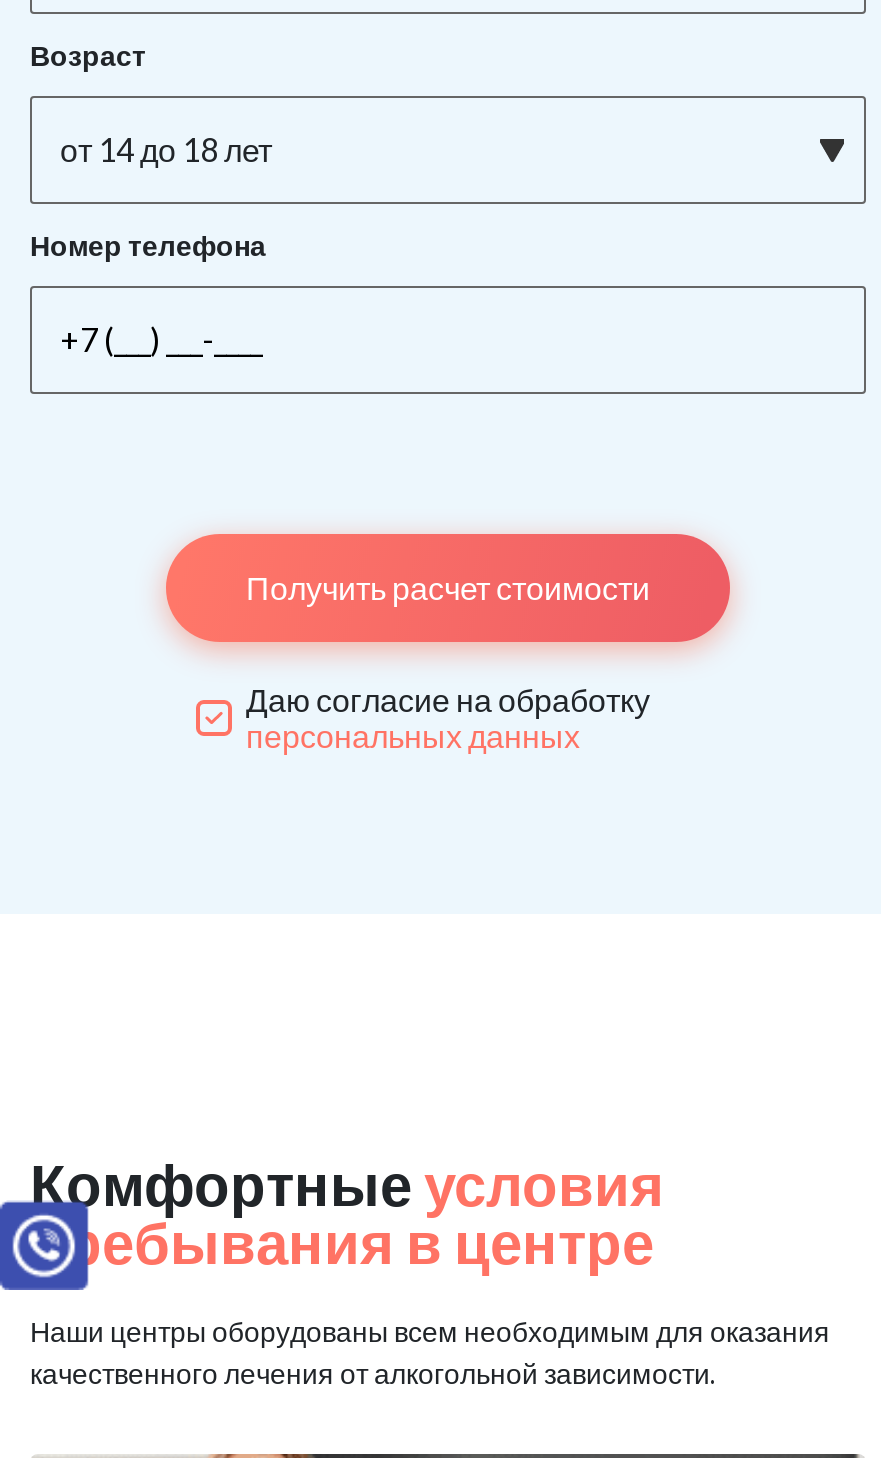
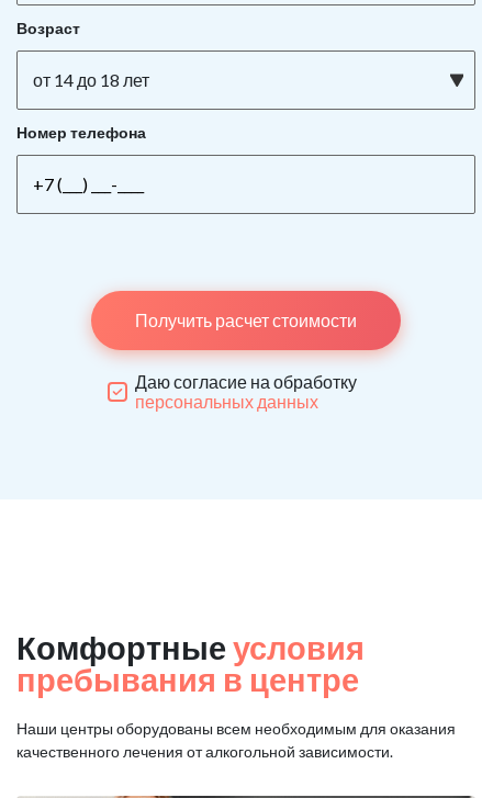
- [image]
+ [image]
